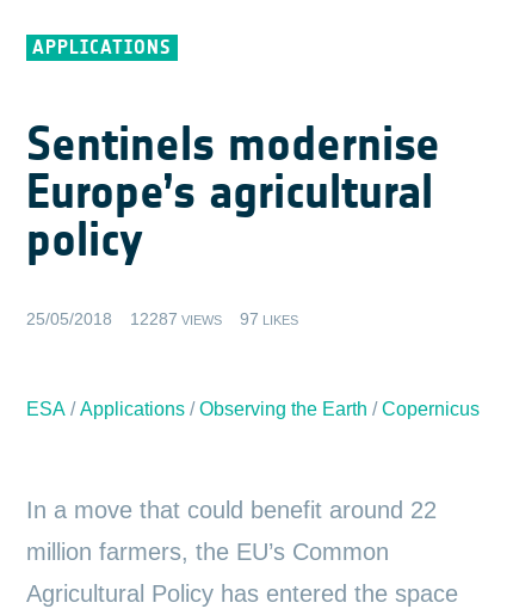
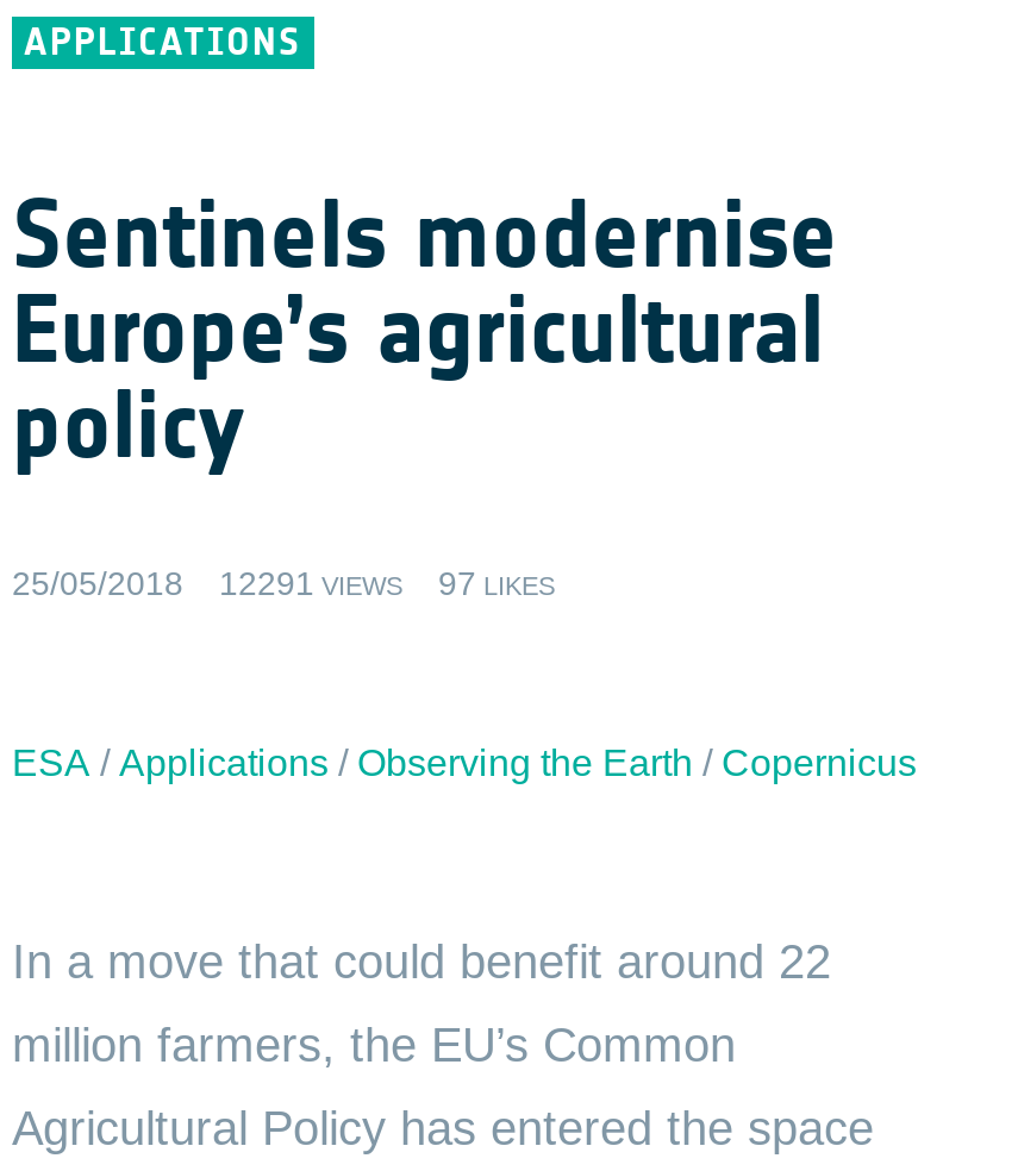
- 25/05/2018 12287 VIEWS 97 LIKES
+ 25/05/2018 12291 VIEWS 97 LIKES
